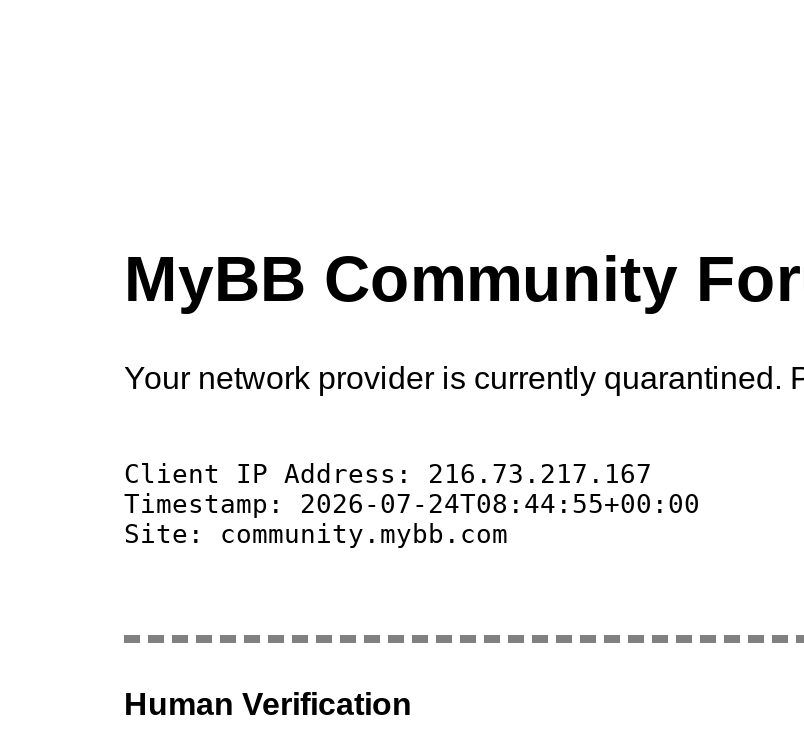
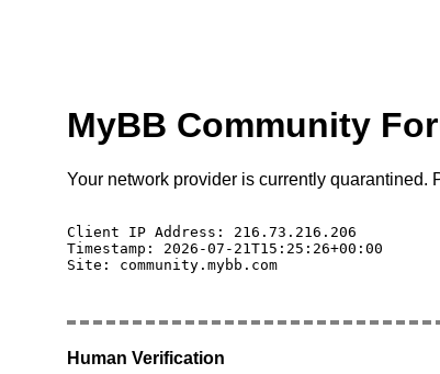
- Client IP Address: 216.73.217.167
+ Client IP Address: 216.73.216.206

- Timestamp: 2026-07-24T08:44:55+00:00
+ Timestamp: 2026-07-21T15:25:26+00:00
